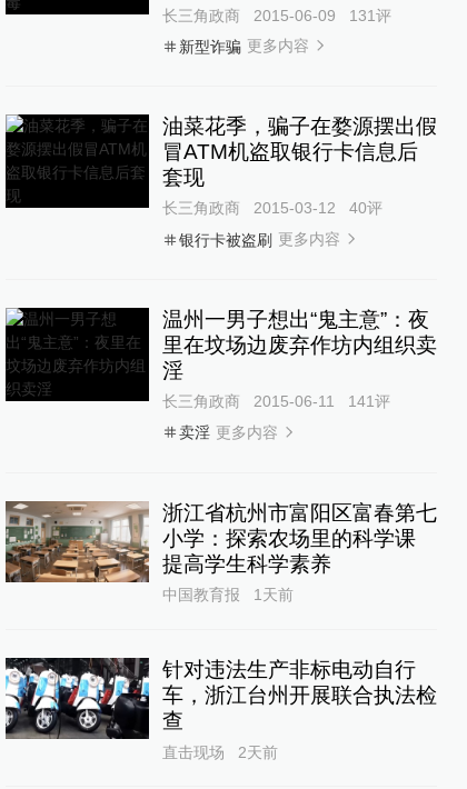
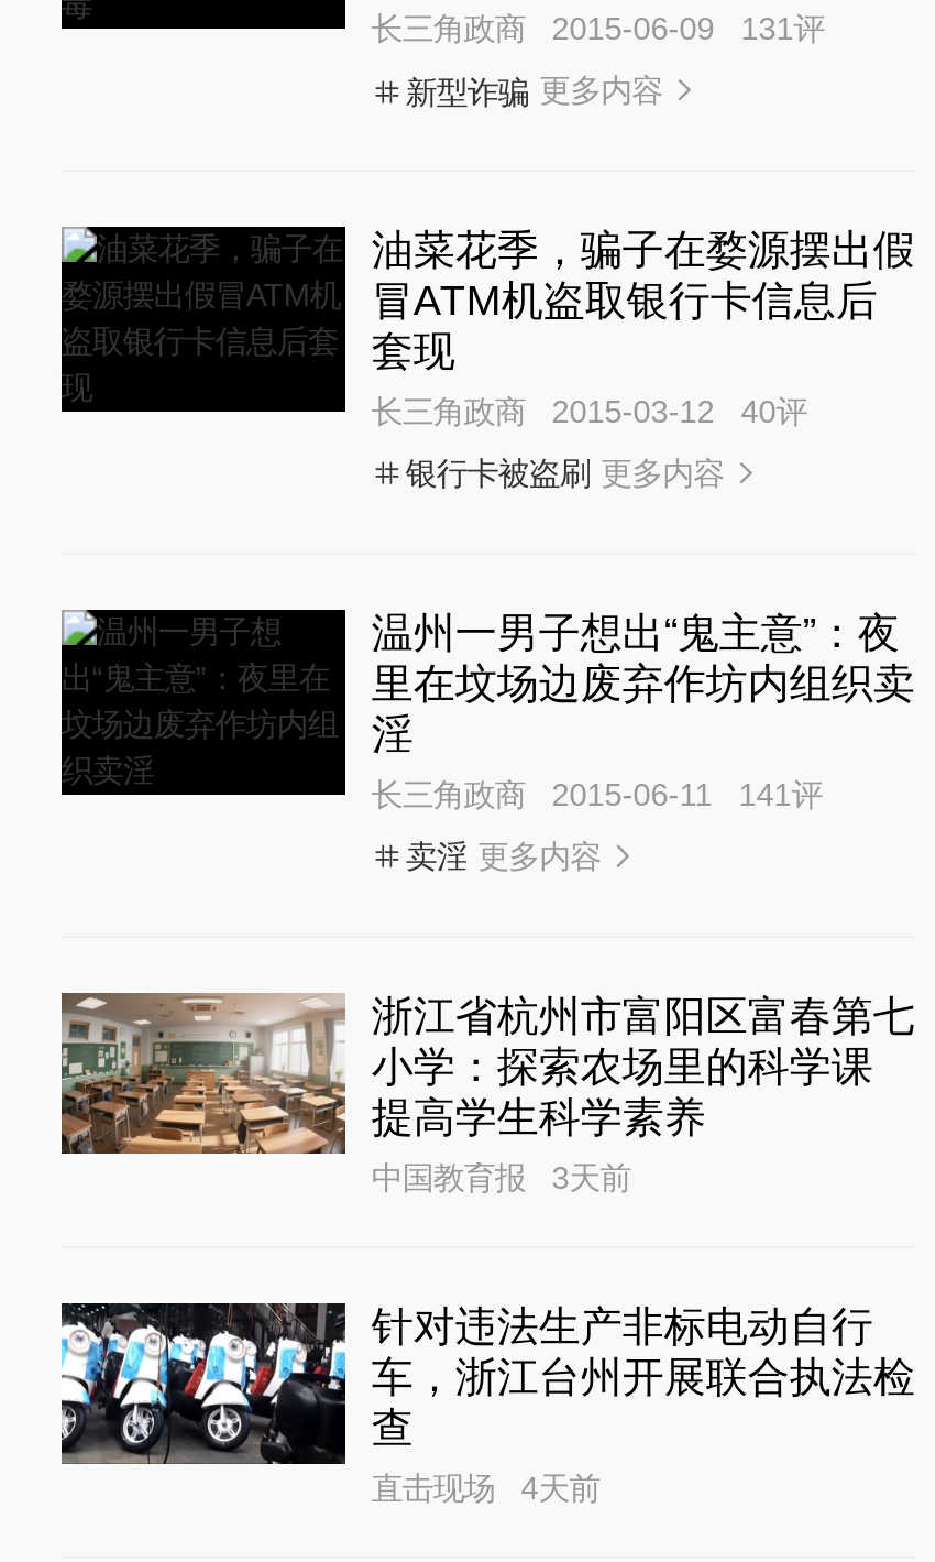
- 中国教育报 1天前
+ 中国教育报 3天前

- 直击现场 2天前
+ 直击现场 4天前
